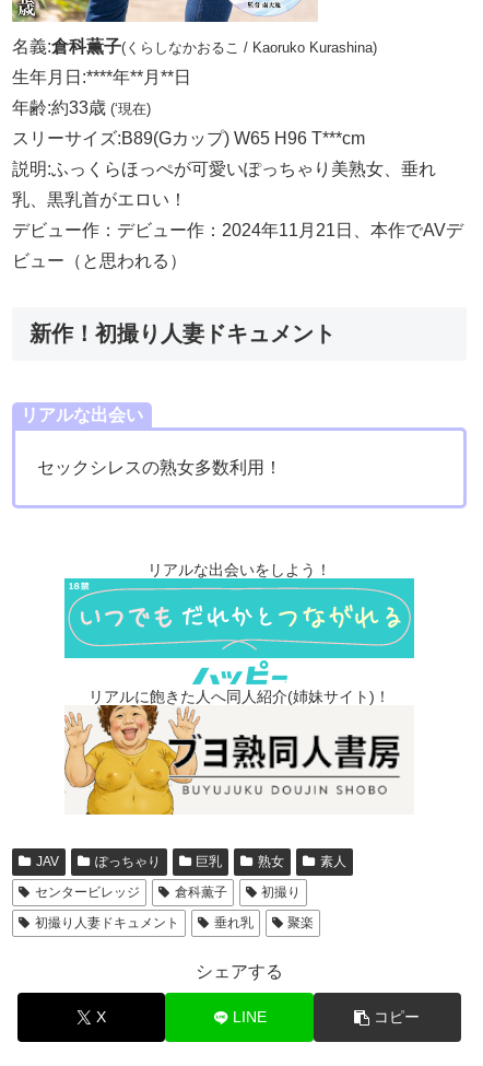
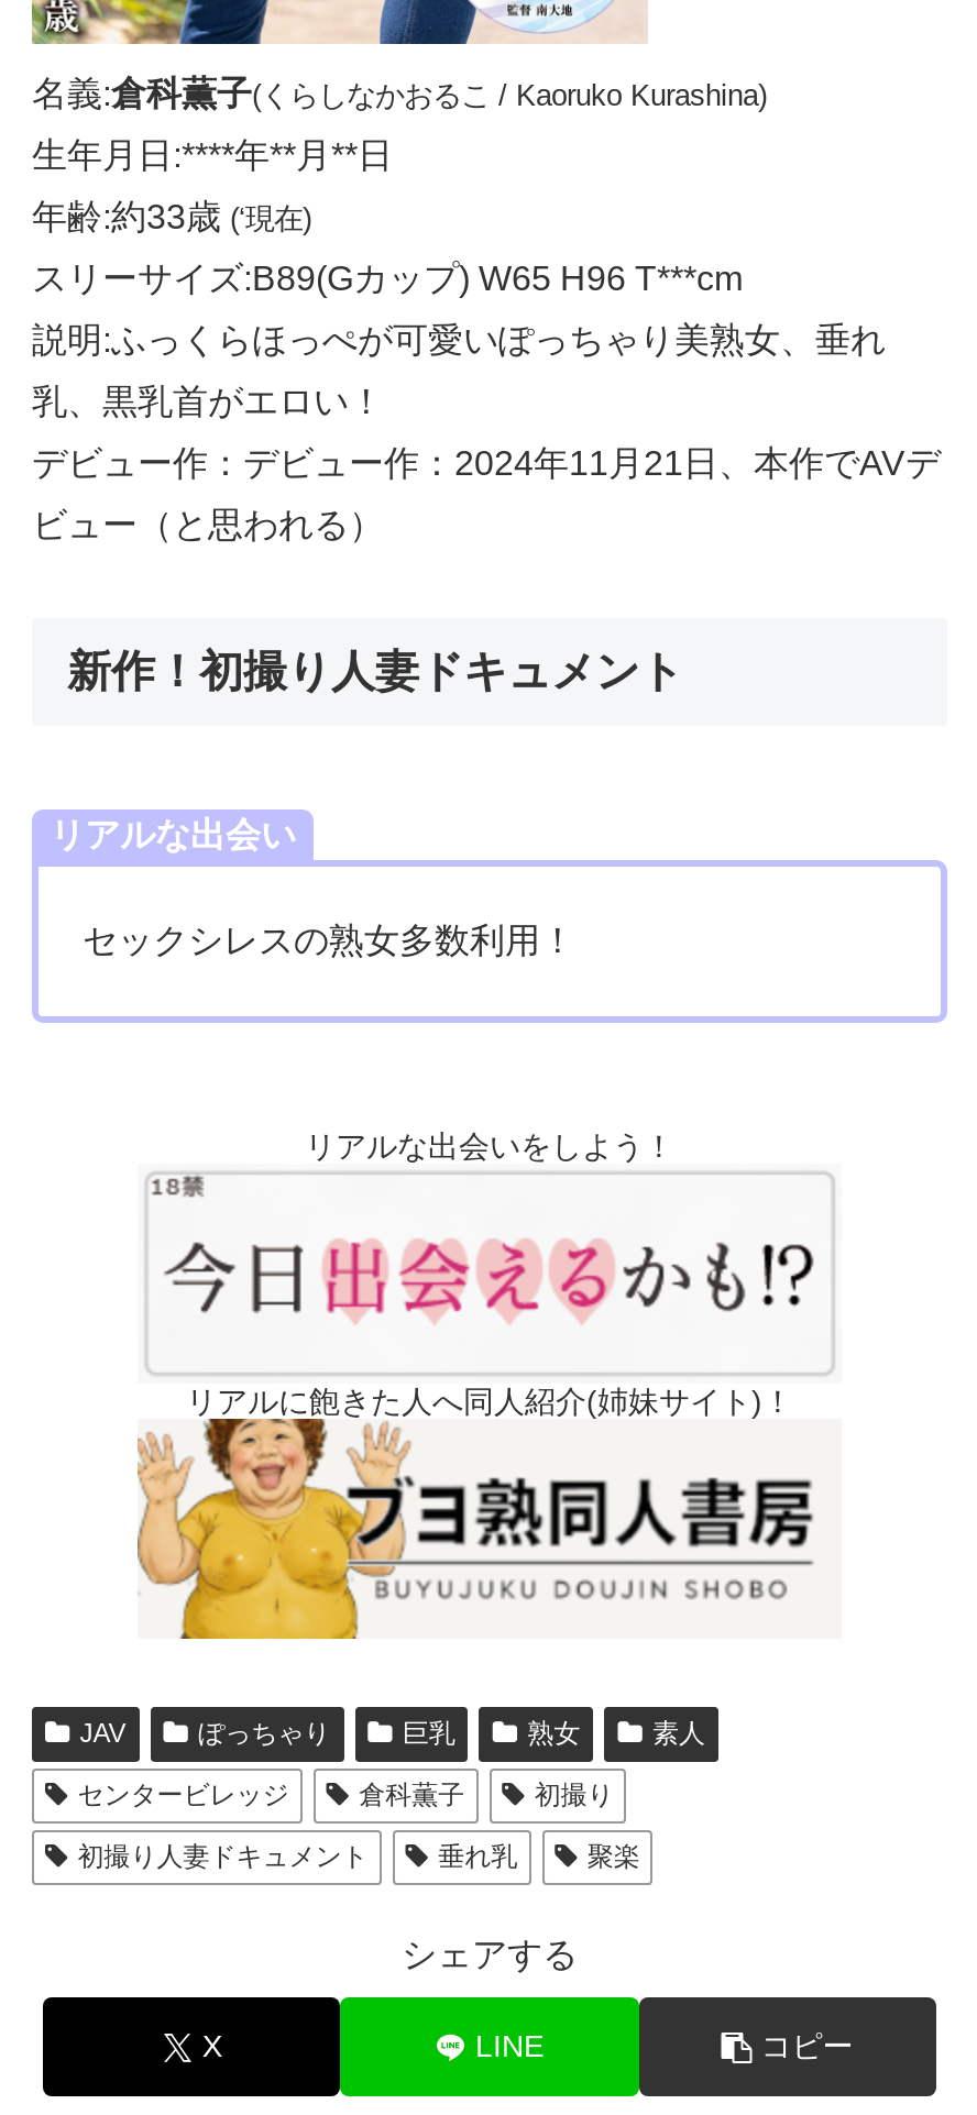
- [image]
+ [image]
